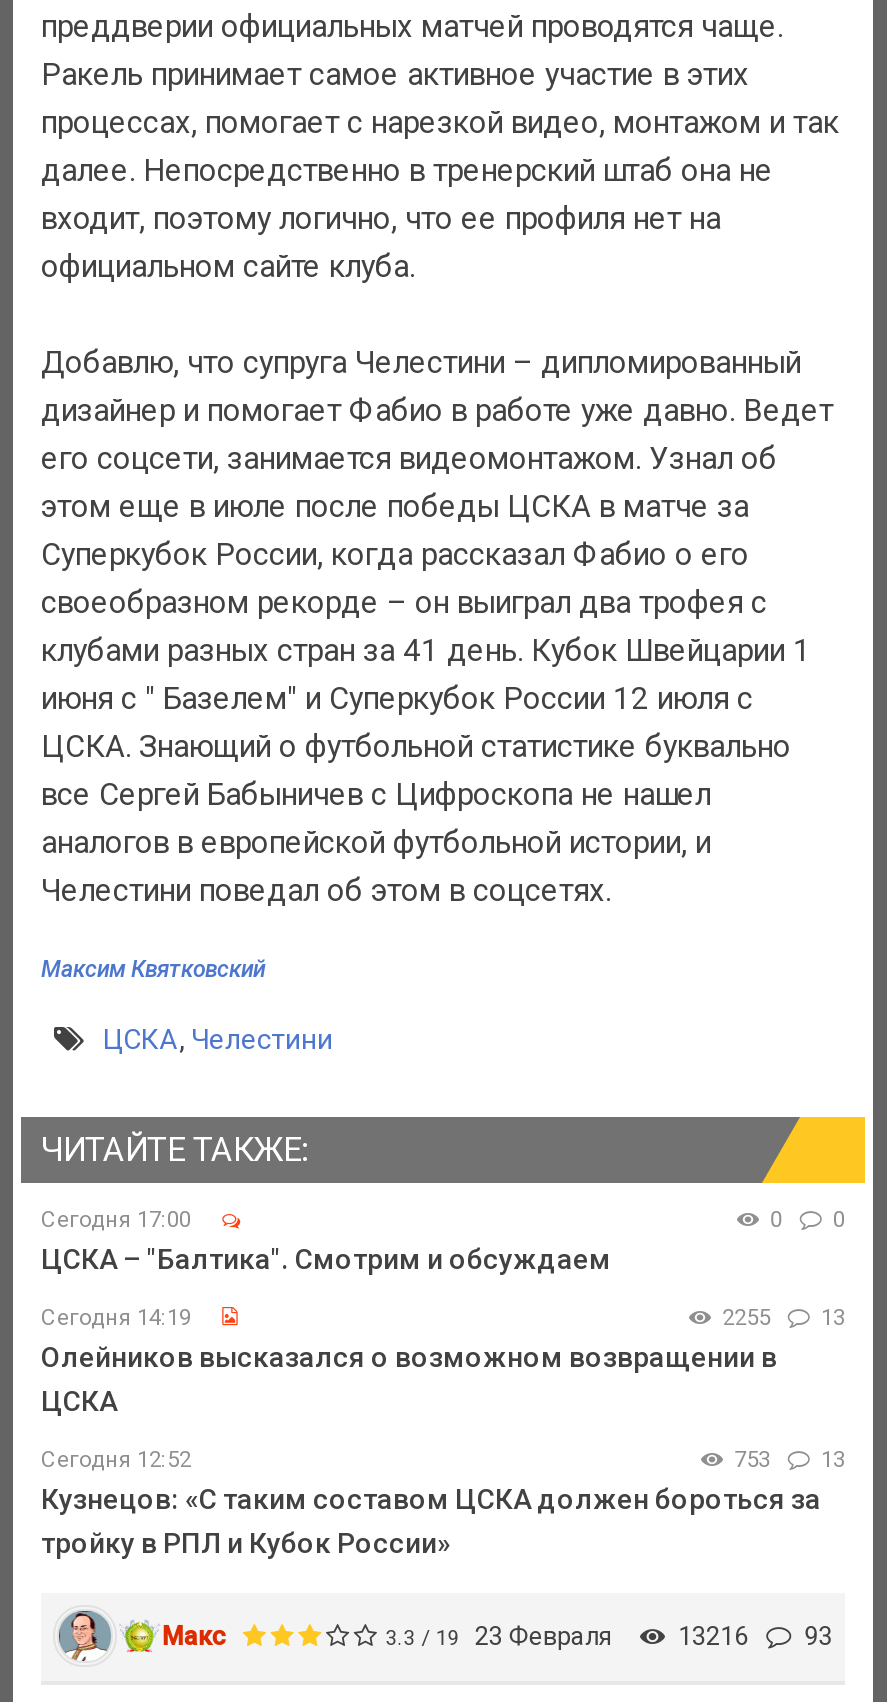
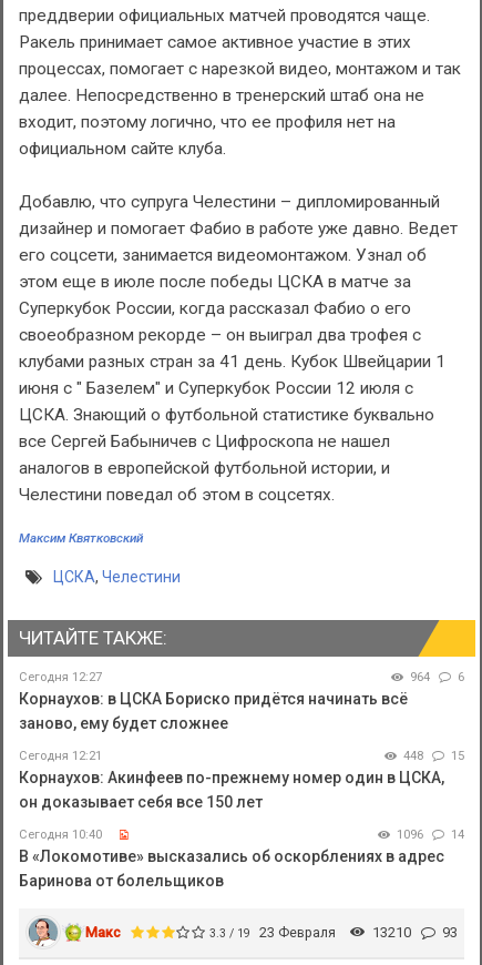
- Сегодня 17:00
- 0
- 0
- ЦСКА – "Балтика". Смотрим и обсуждаем
+ Сегодня 12:27
+ 964
+ 6
+ Корнаухов: в ЦСКА Бориско придётся начинать всё
+ заново, ему будет сложнее

- Сегодня 14:19
- 2255
- 13
- Олейников высказался о возможном возвращении в
- ЦСКА
+ Сегодня 12:21
+ 448
+ 15
+ Корнаухов: Акинфеев по-прежнему номер один в ЦСКА,
+ он доказывает себя все 150 лет

- Сегодня 12:52
- 753
- 13
- Кузнецов: «С таким составом ЦСКА должен бороться за
- тройку в РПЛ и Кубок России»
+ Сегодня 10:40
+ 1096
+ 14
+ В «Локомотиве» высказались об оскорблениях в адрес
+ Баринова от болельщиков

- 13216 93
+ 13210 93
